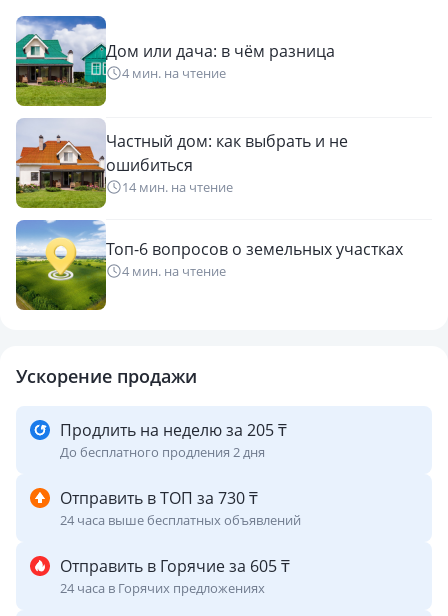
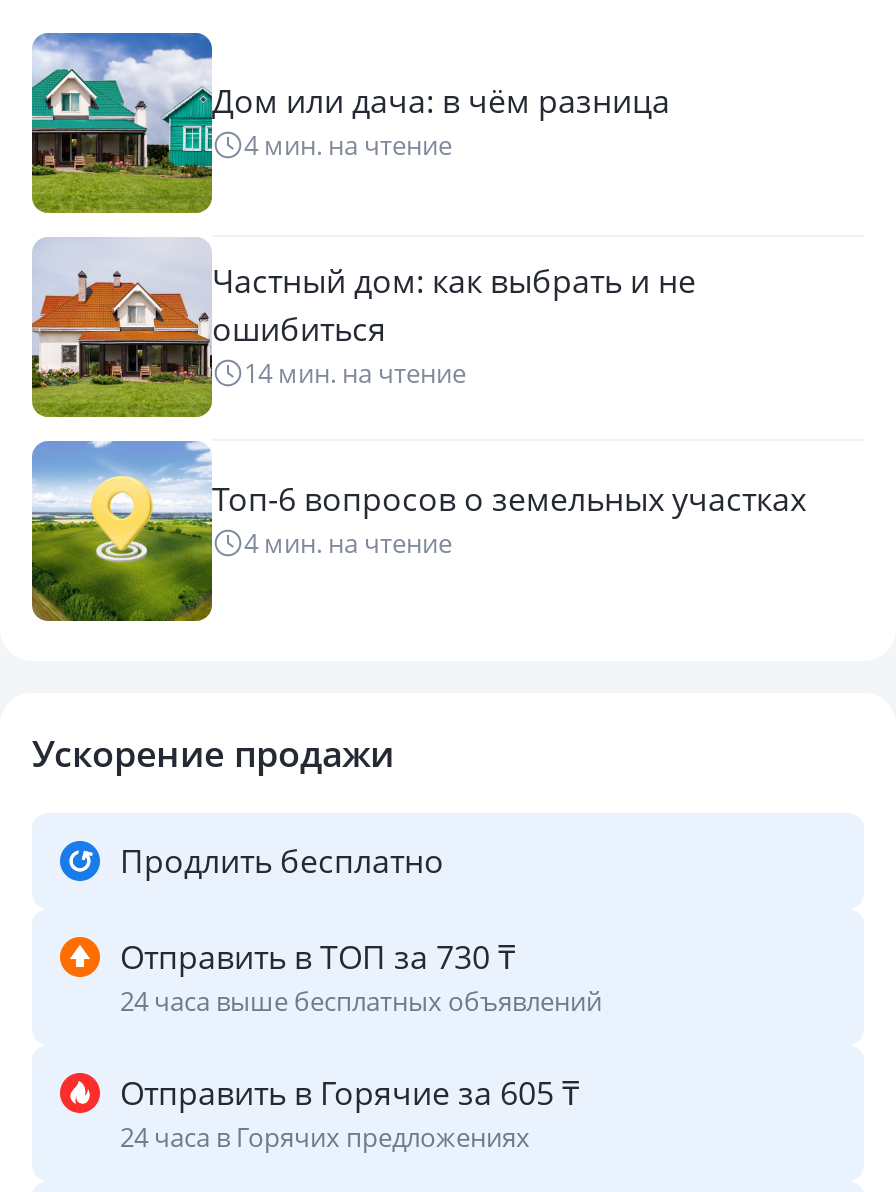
- Продлить на неделю за 205 ₸
- До бесплатного продления 2 дня
+ Продлить бесплатно
